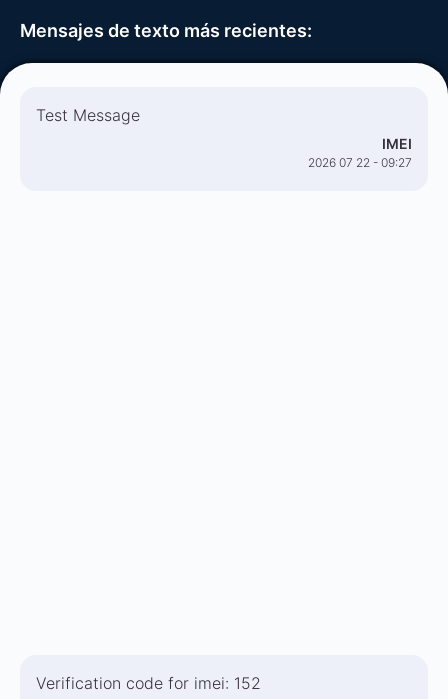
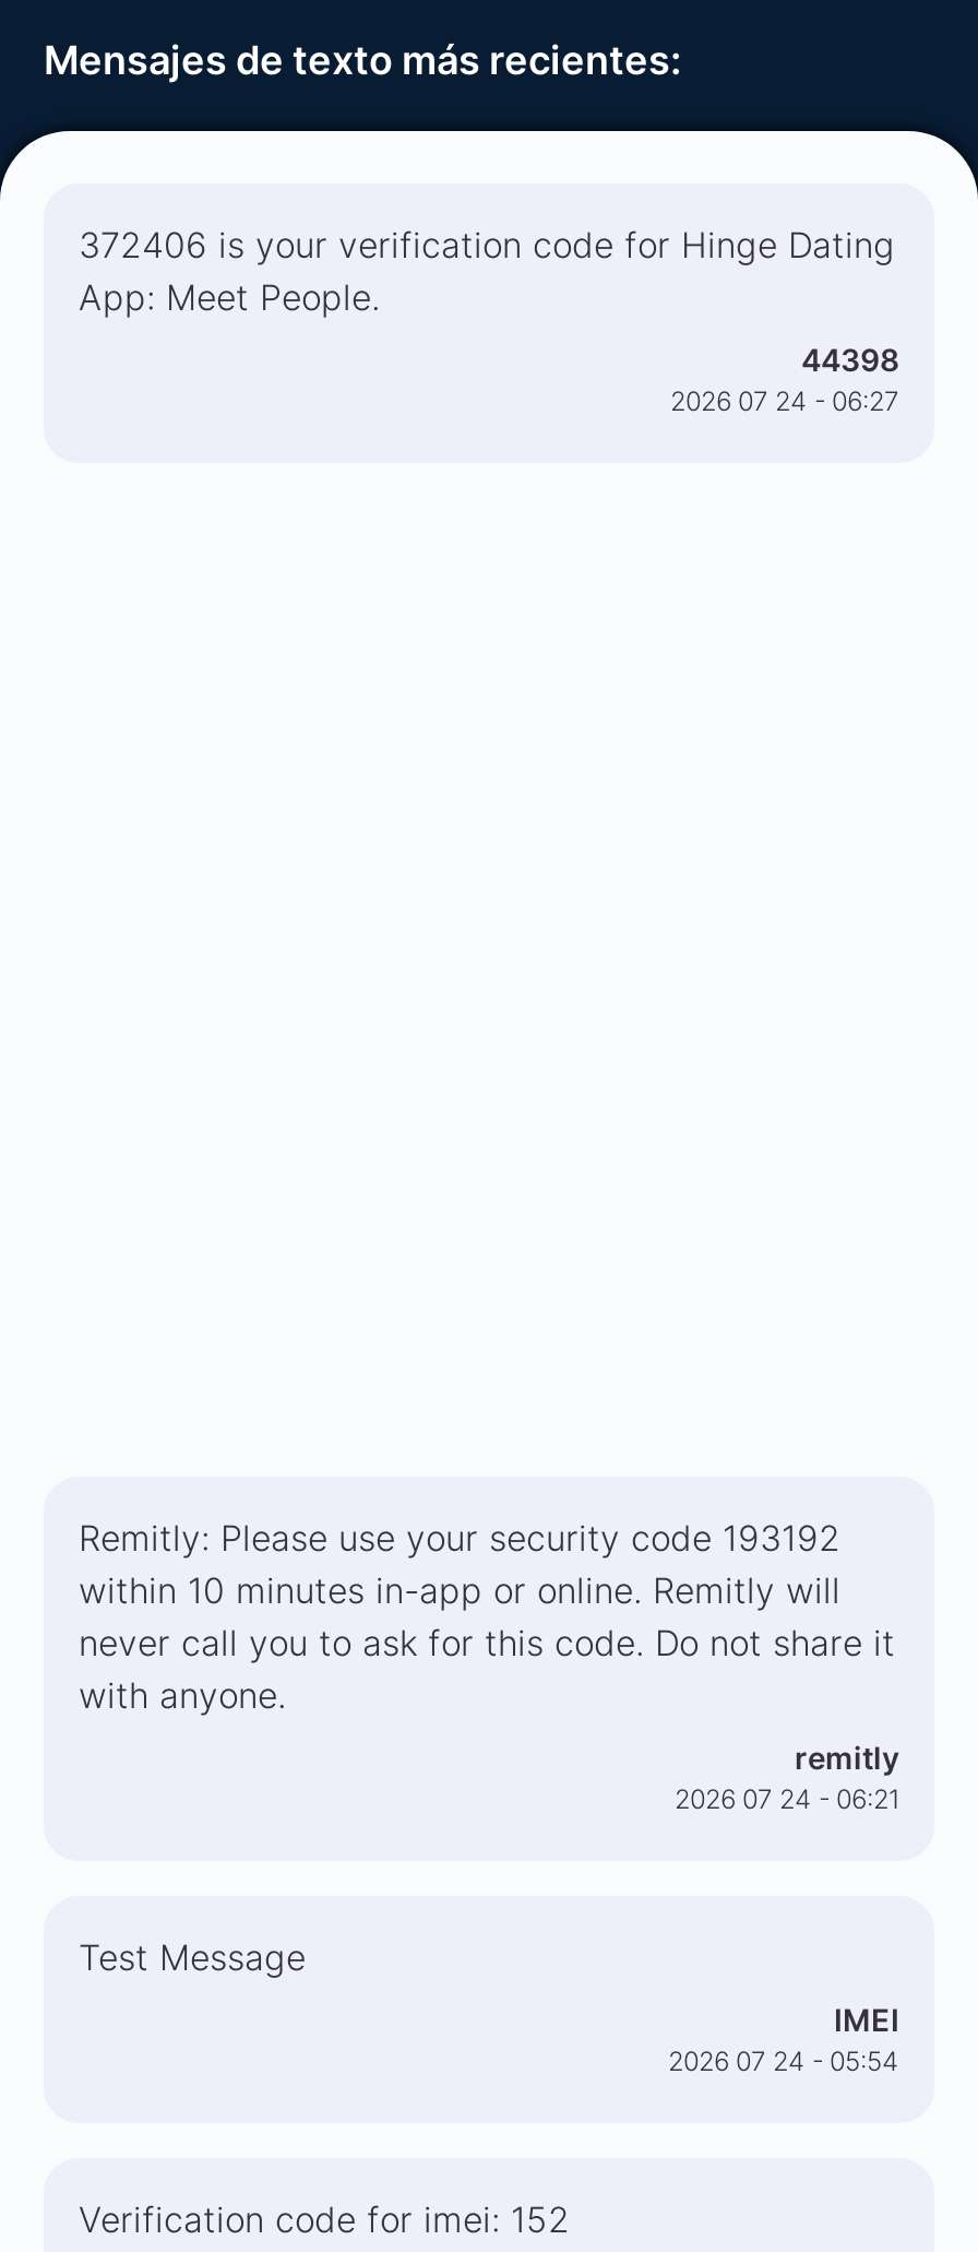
+ 372406 is your verification code for Hinge Dating
+ App: Meet People.
+ 44398
+ 2026 07 24 - 06:27

+ Remitly: Please use your security code 193192
+ within 10 minutes in-app or online. Remitly will
+ never call you to ask for this code. Do not share it
+ with anyone.
+ remitly
+ 2026 07 24 - 06:21

moved down: Test Message | IMEI

- 2026 07 22 - 09:27
+ 2026 07 24 - 05:54
